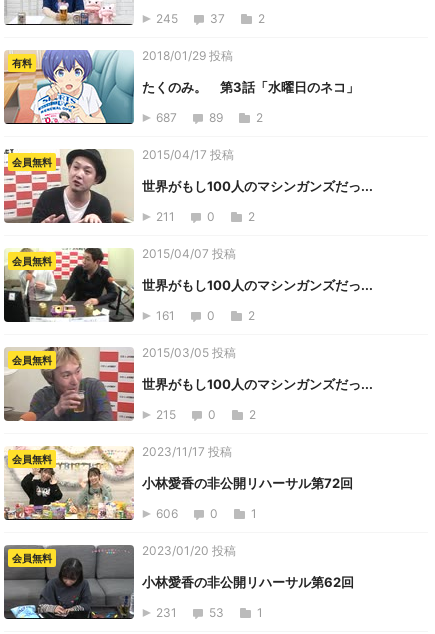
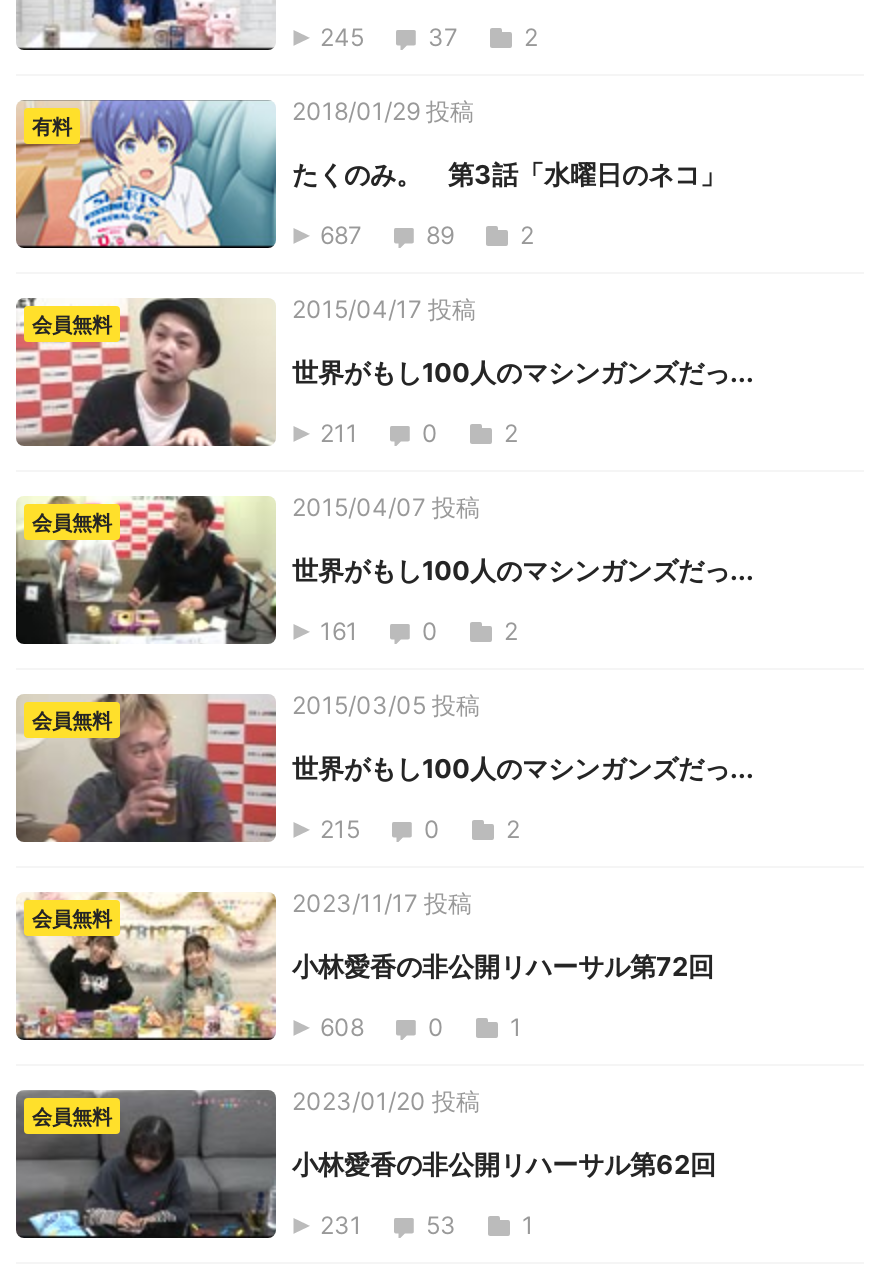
- 606
+ 608
